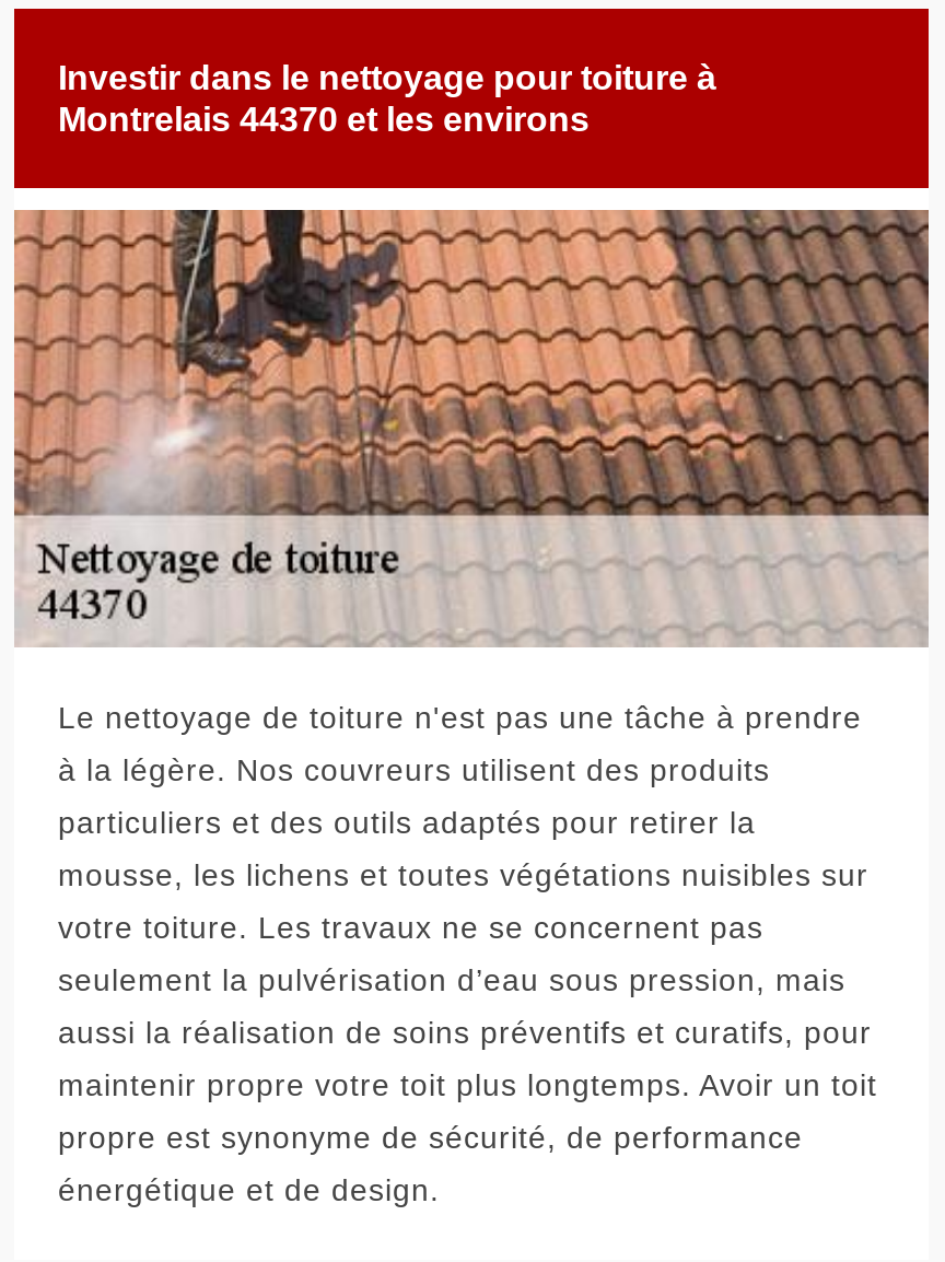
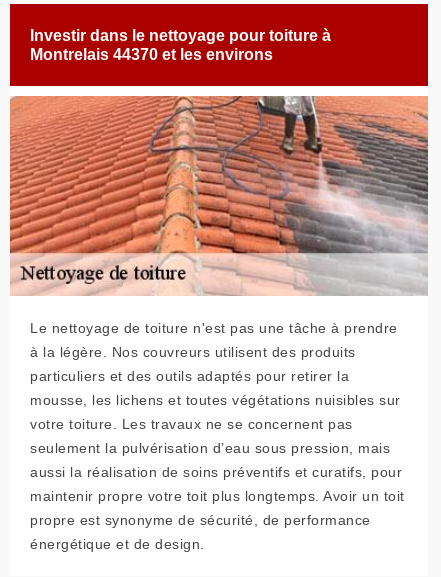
- [image]
+ [image]
